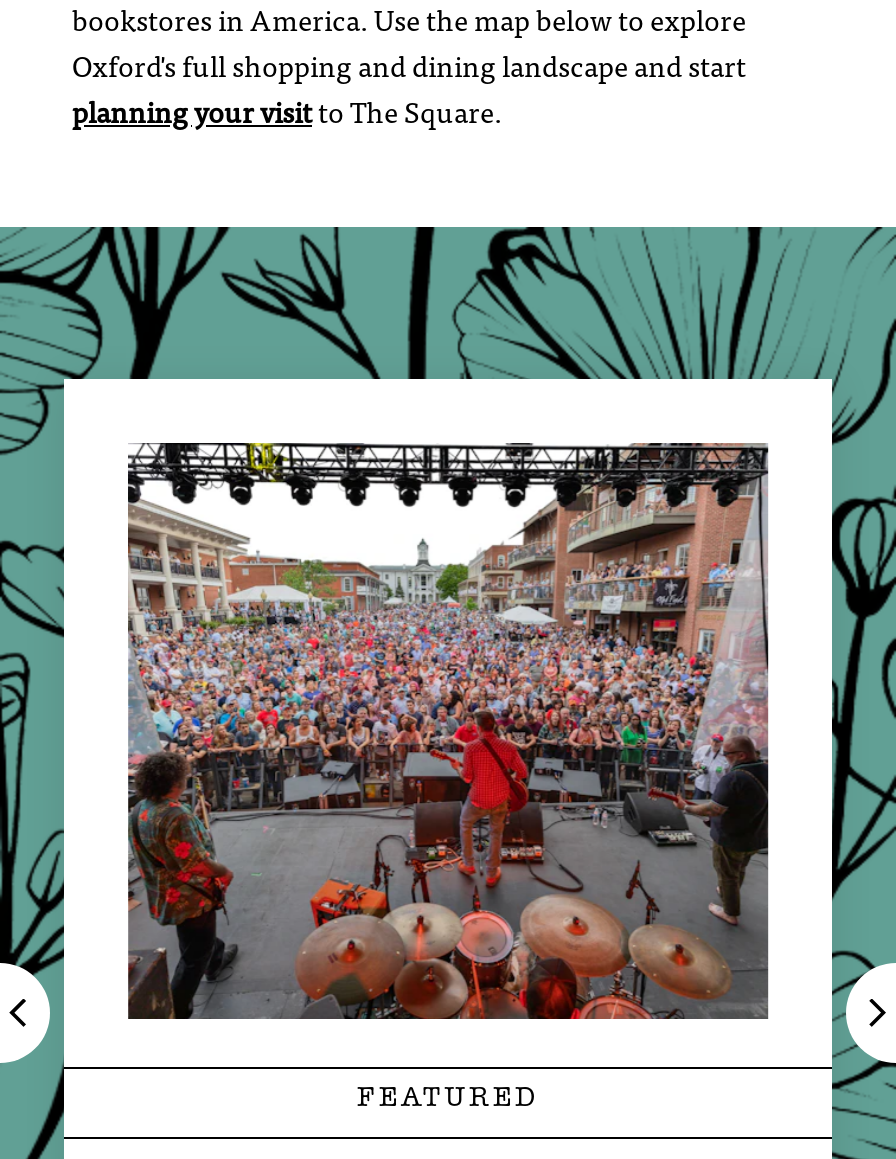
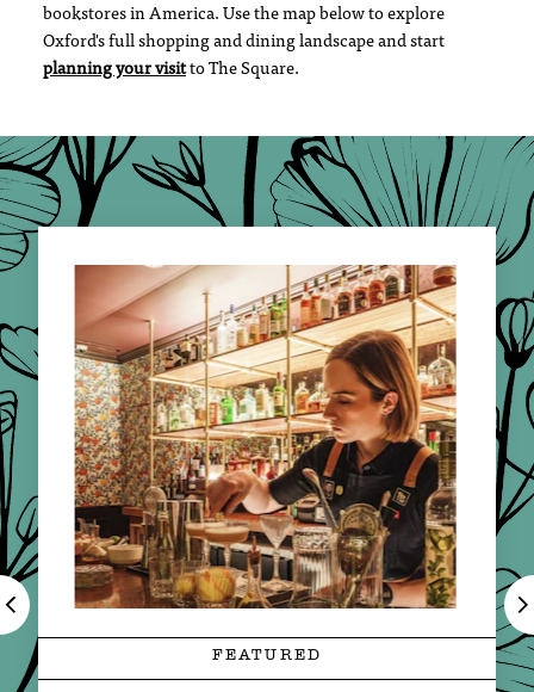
- [image]
+ [image]
